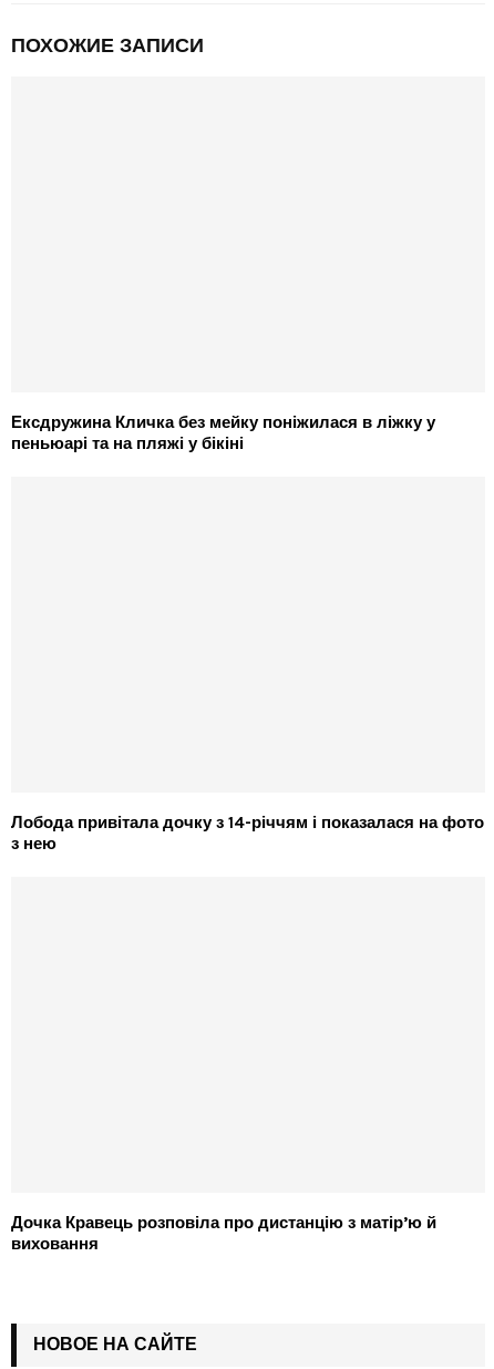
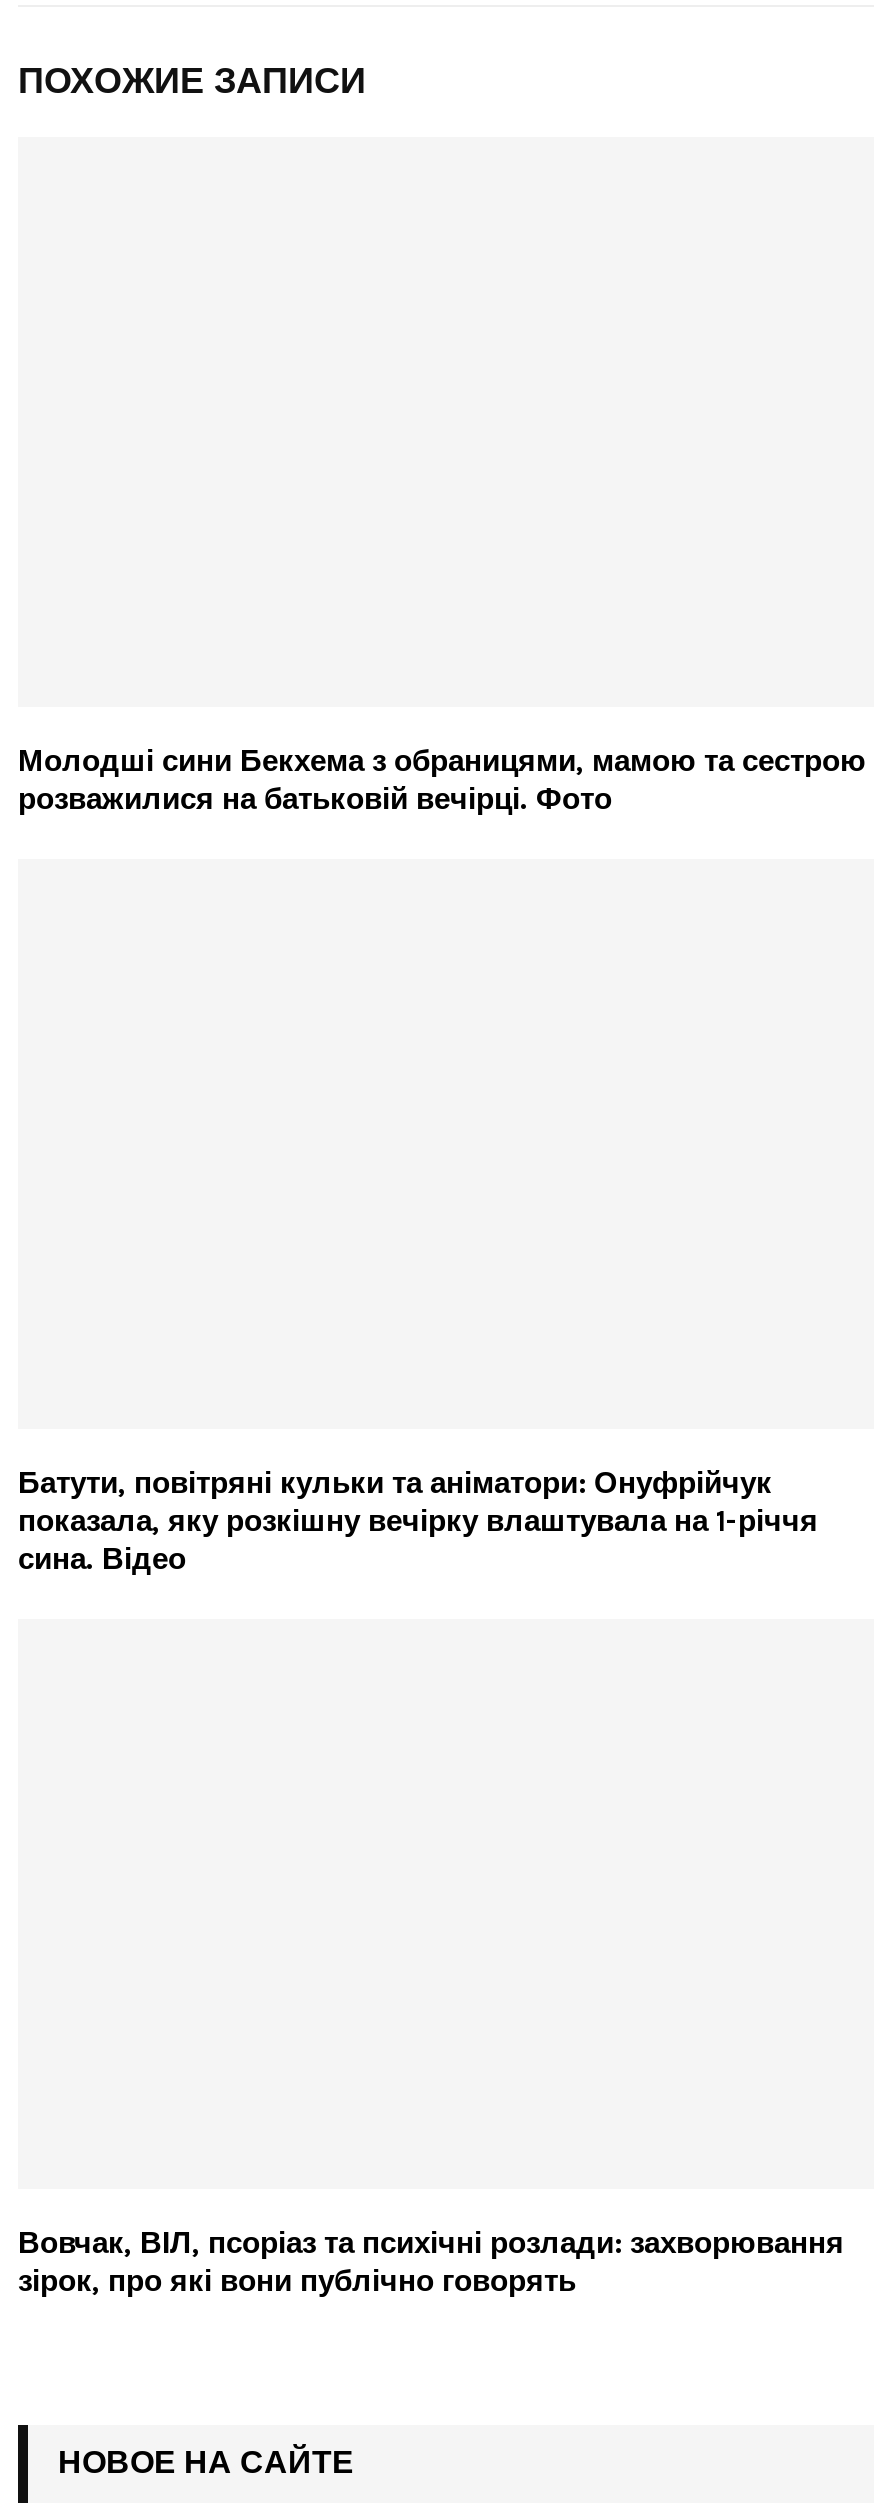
- Ексдружина Кличка без мейку поніжилася в ліжку у
- пеньюарі та на пляжі у бікіні
+ Молодші сини Бекхема з обраницями, мамою та сестрою
+ розважилися на батьковій вечірці. Фото

- Лобода привітала дочку з 14-річчям і показалася на фото
- з нею
+ Батути, повітряні кульки та аніматори: Онуфрійчук
+ показала, яку розкішну вечірку влаштувала на 1-річчя
+ сина. Відео

- Дочка Кравець розповіла про дистанцію з матір’ю й
- виховання
+ Вовчак, ВІЛ, псоріаз та психічні розлади: захворювання
+ зірок, про які вони публічно говорять
